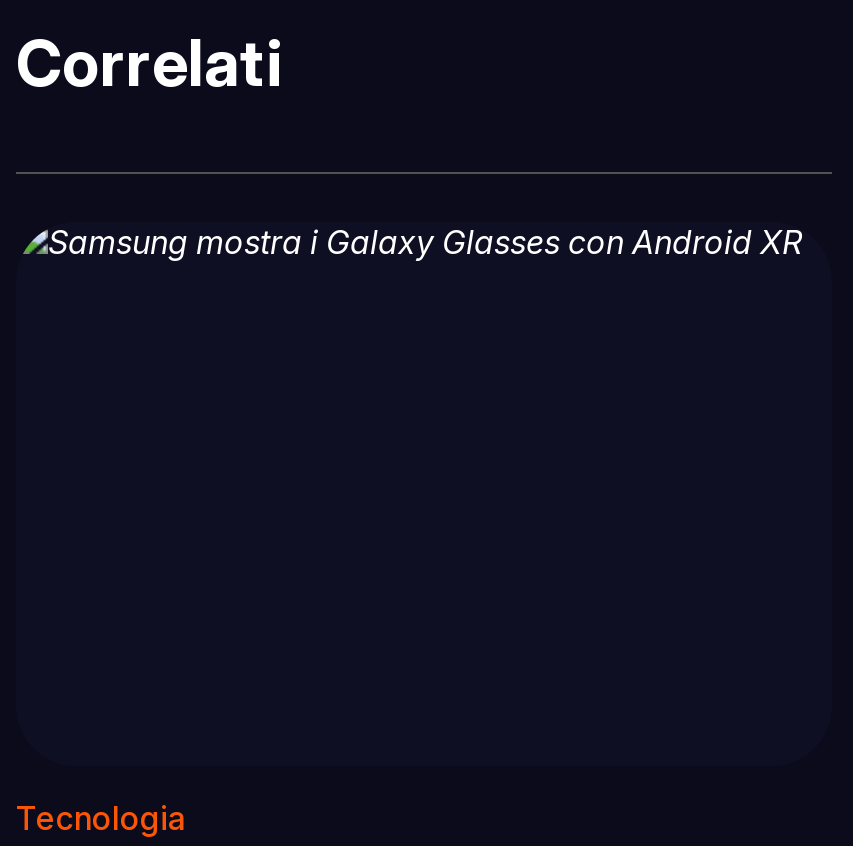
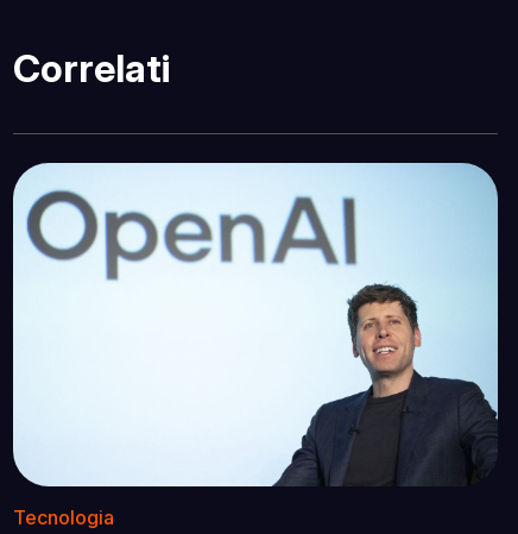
+ [image]
